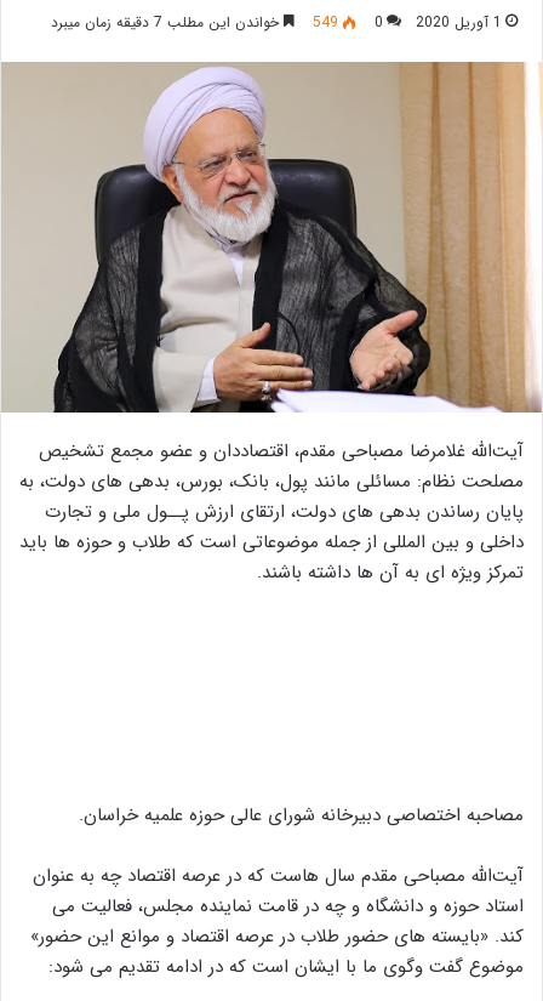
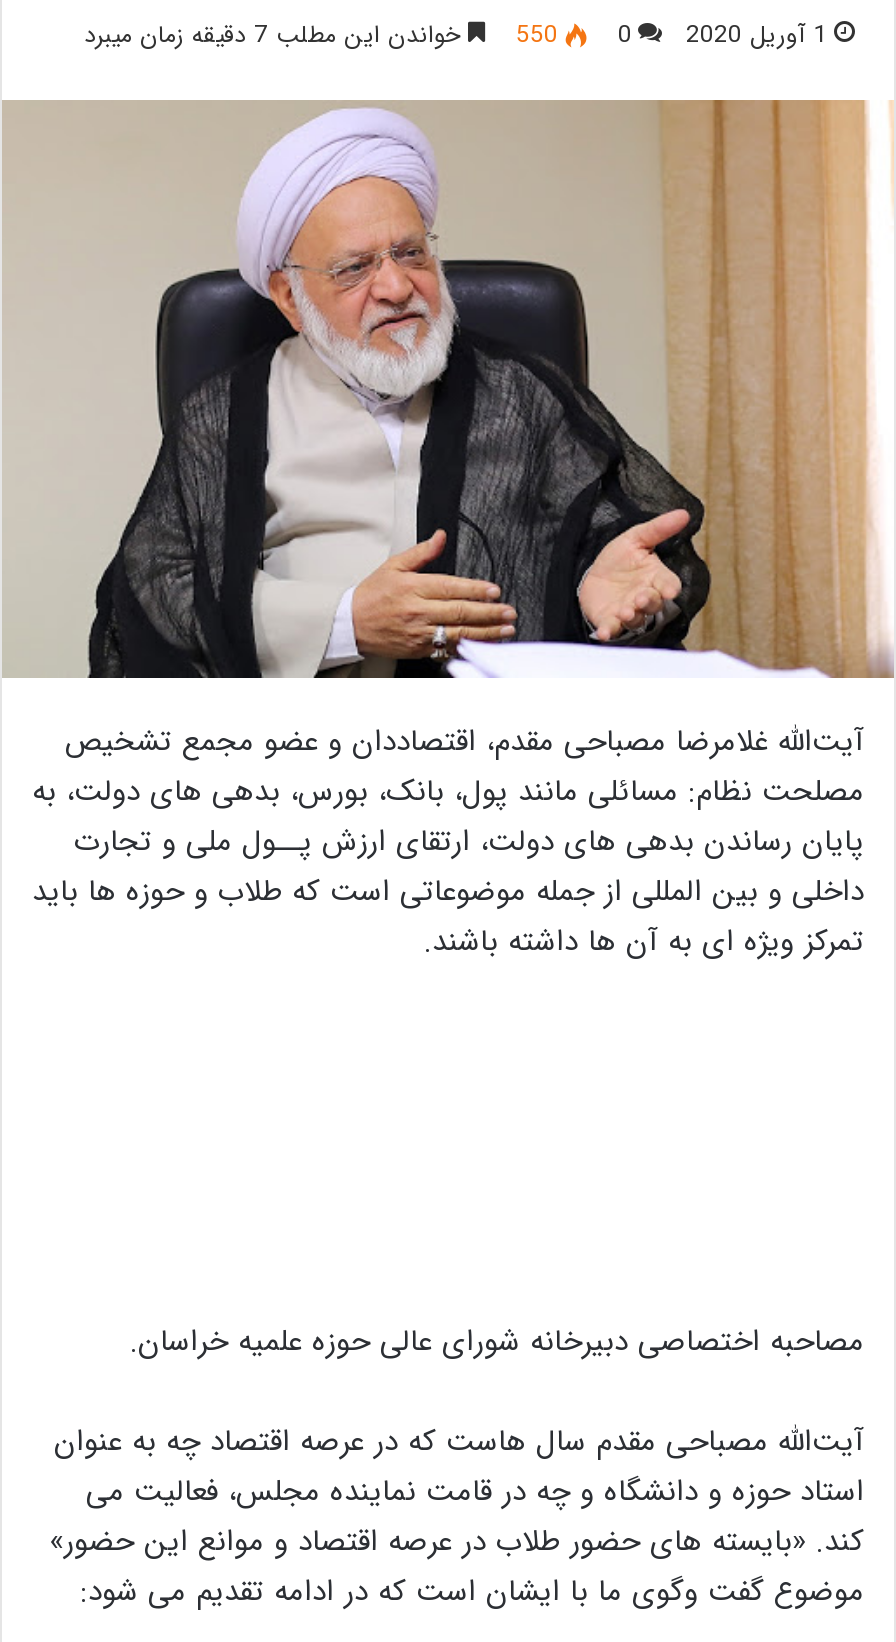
- 549
+ 550
